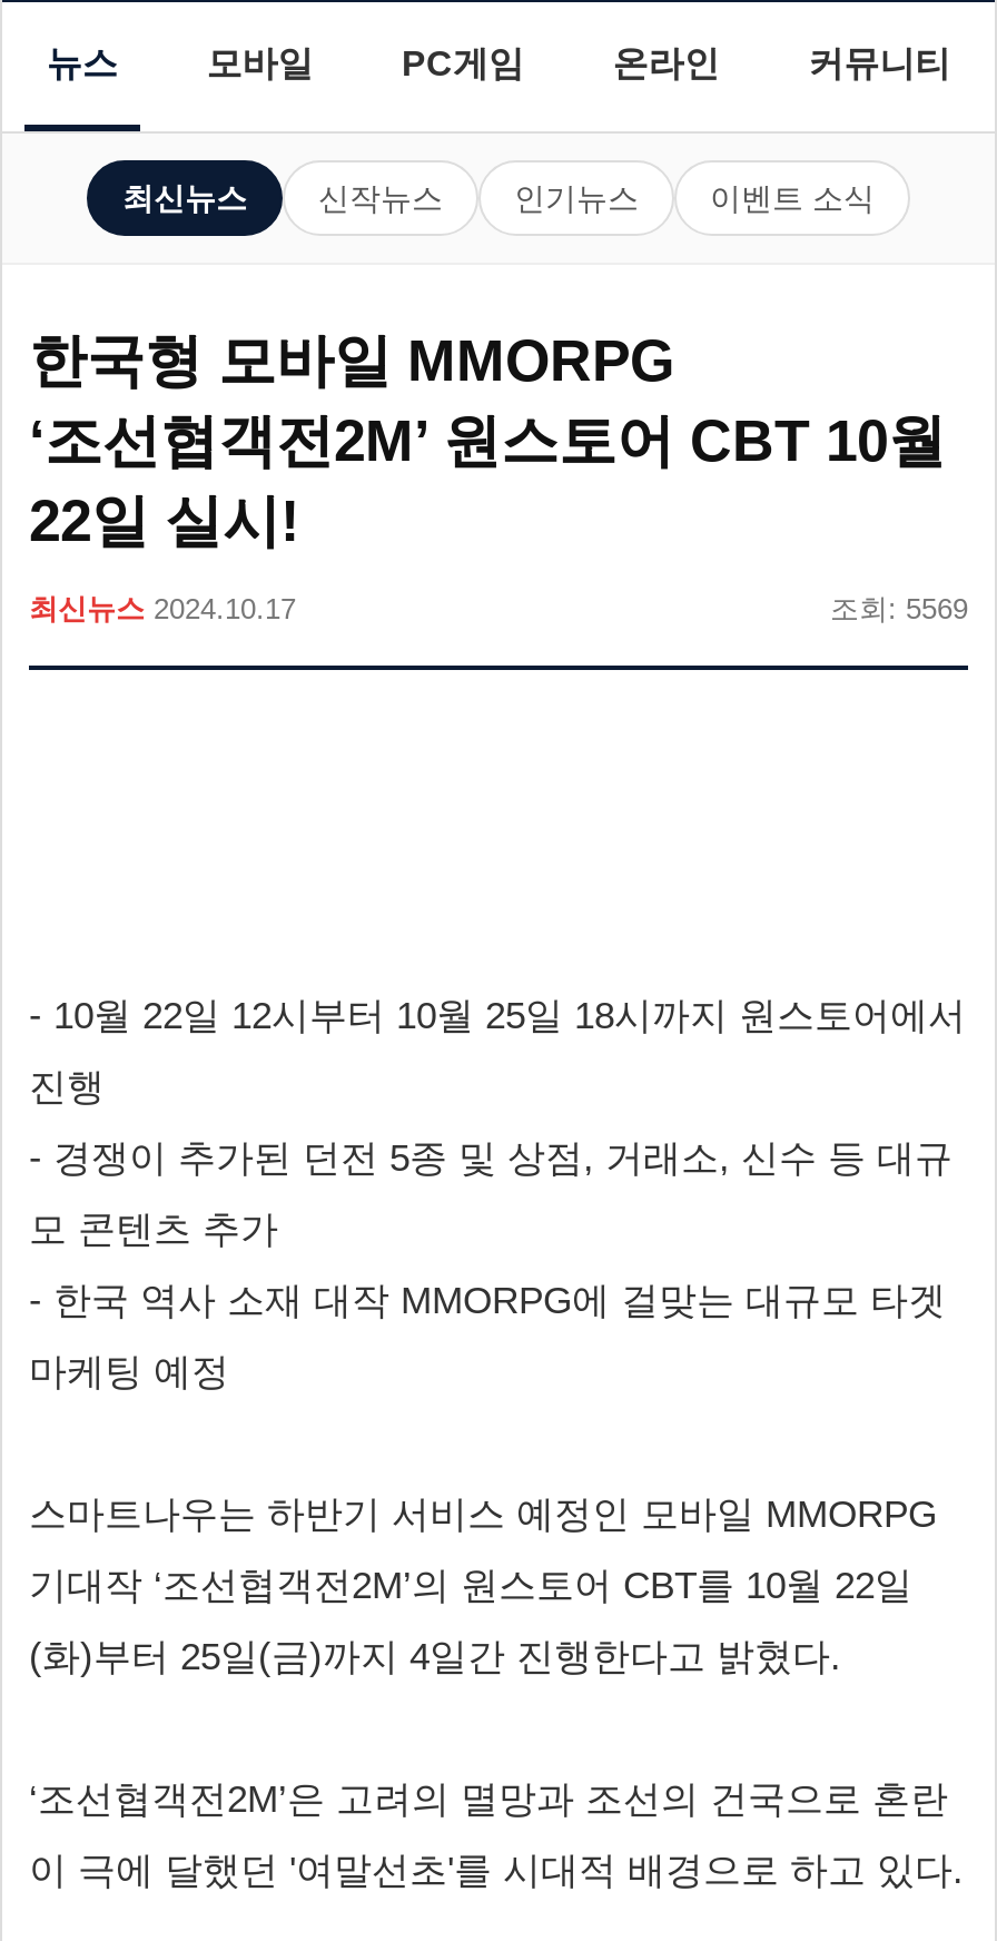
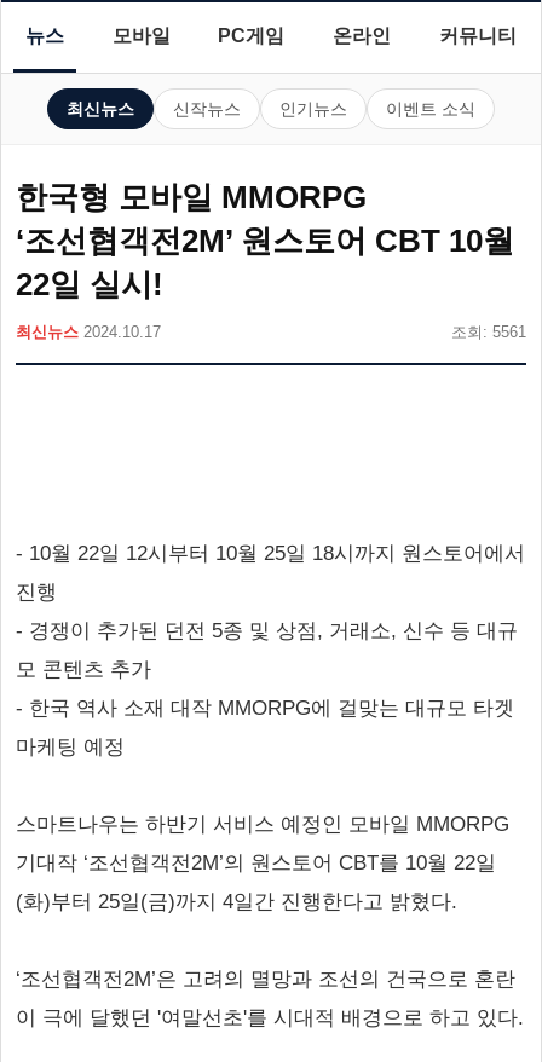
- 조회: 5569
+ 조회: 5561
